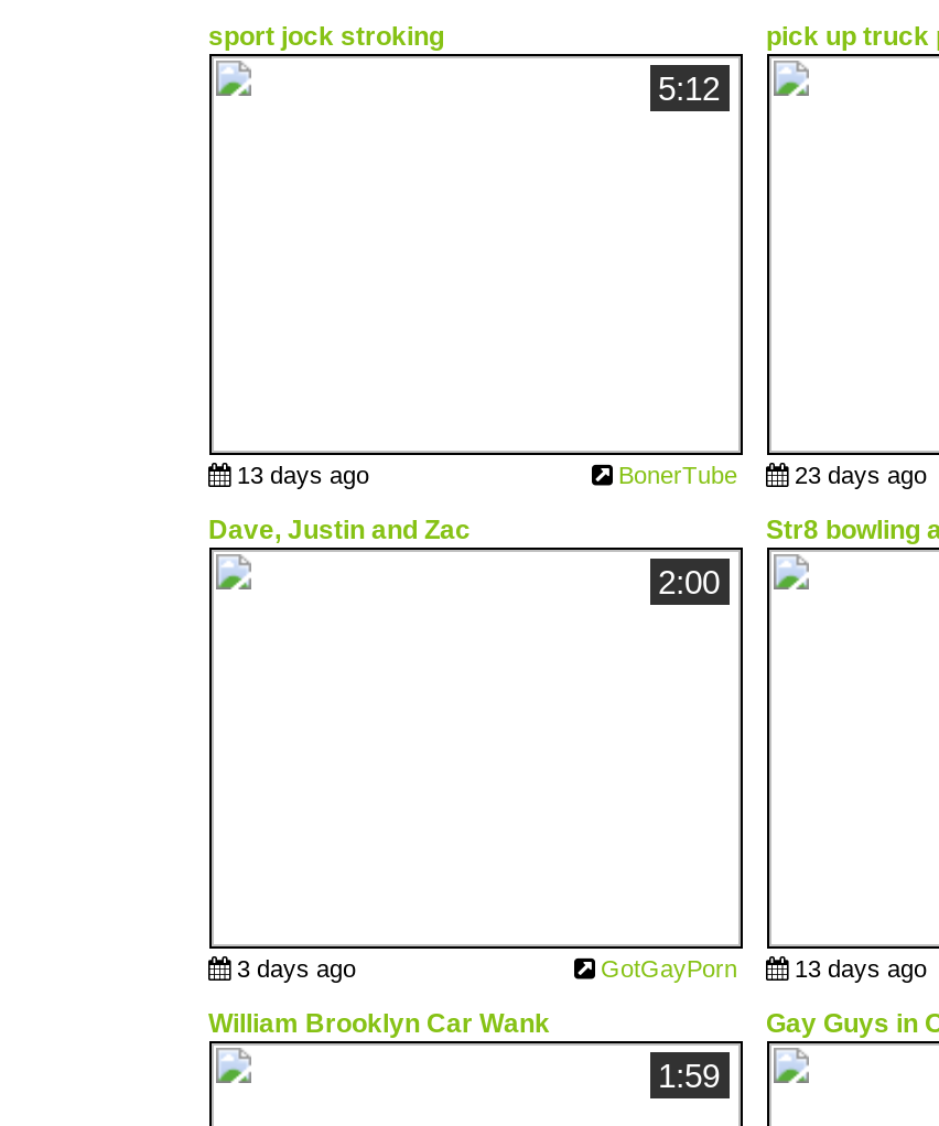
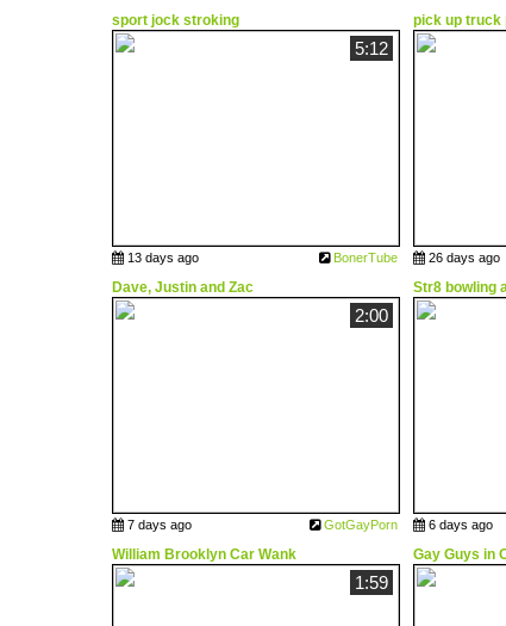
- BonerTube 23 days ago
+ BonerTube 26 days ago

- 3 days ago
+ 7 days ago

- GotGayPorn 13 days ago
+ GotGayPorn 6 days ago
